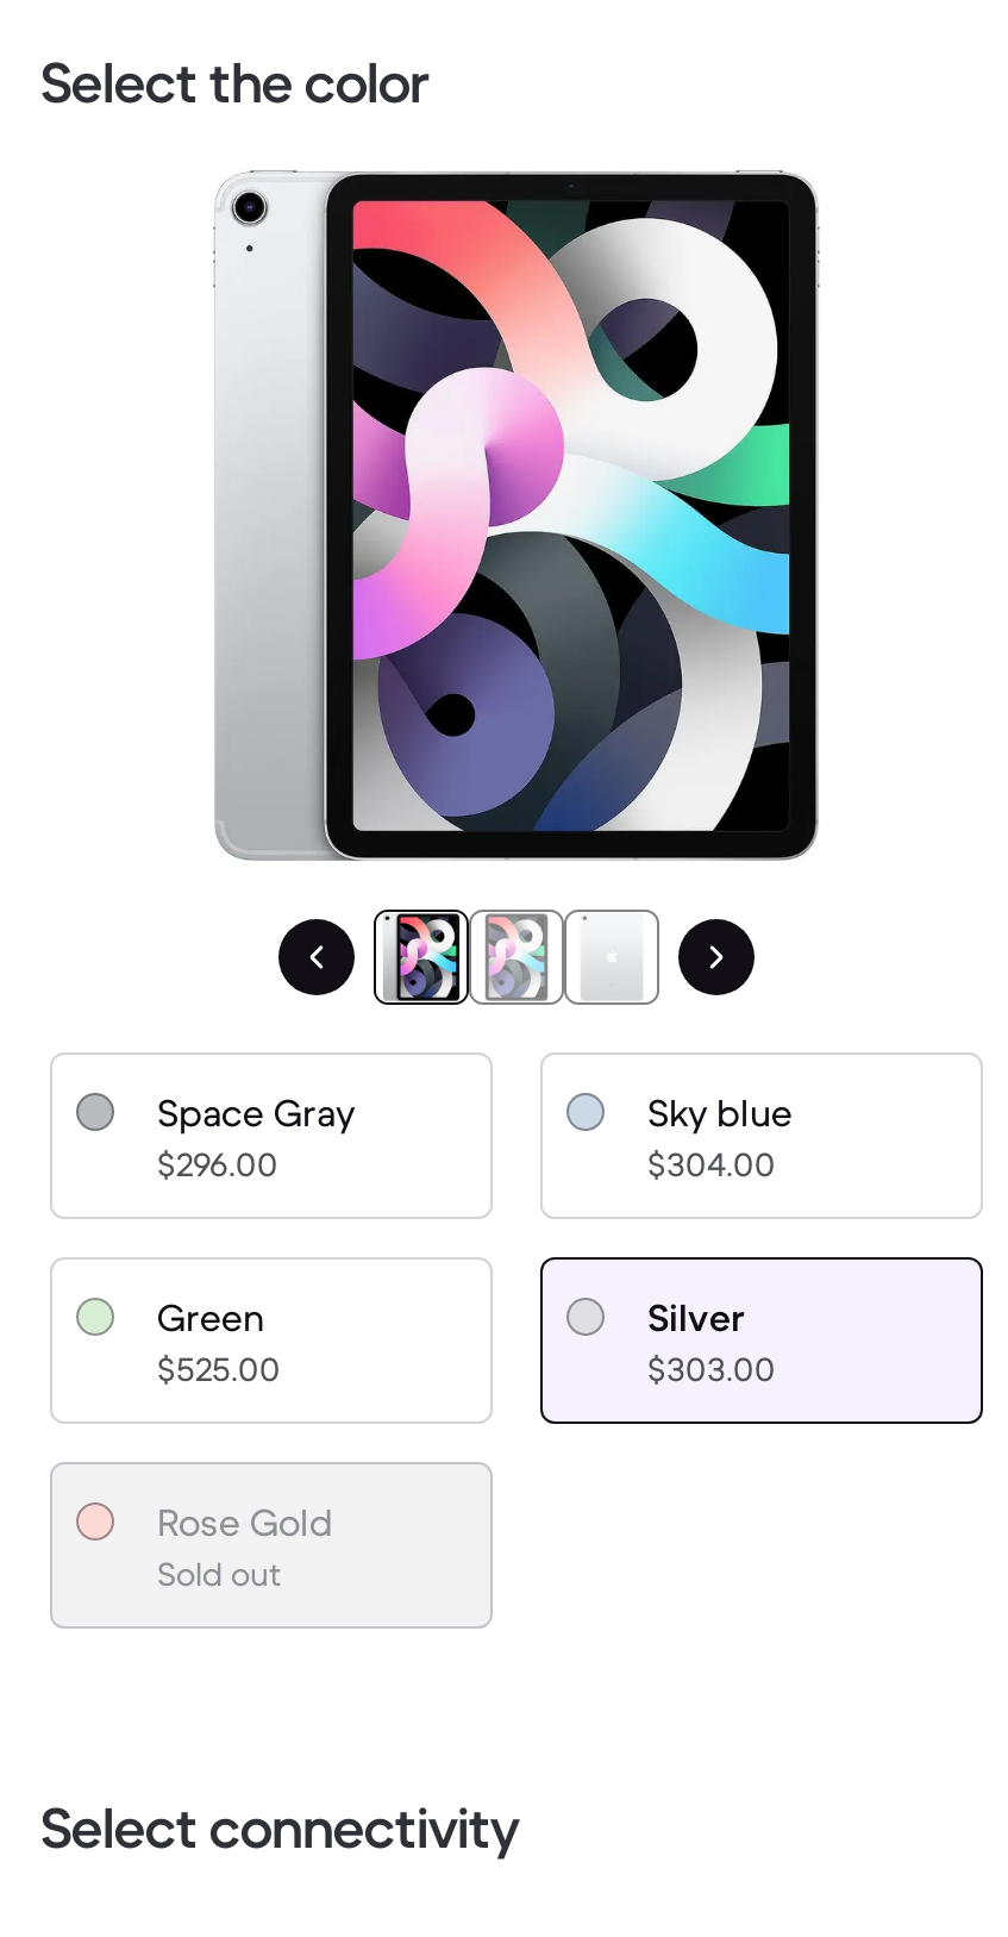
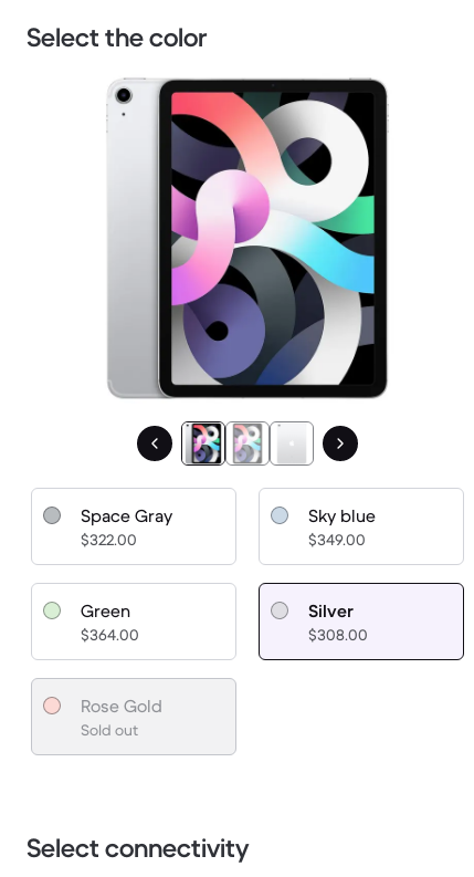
- $296.00
+ $322.00

- $304.00
+ $349.00

- $525.00
+ $364.00

- $303.00
+ $308.00
